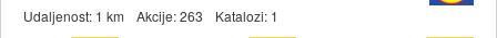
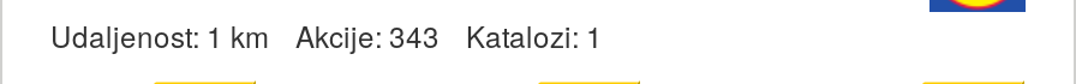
- Udaljenost: 1 km Akcije: 263 Katalozi: 1
+ Udaljenost: 1 km Akcije: 343 Katalozi: 1
